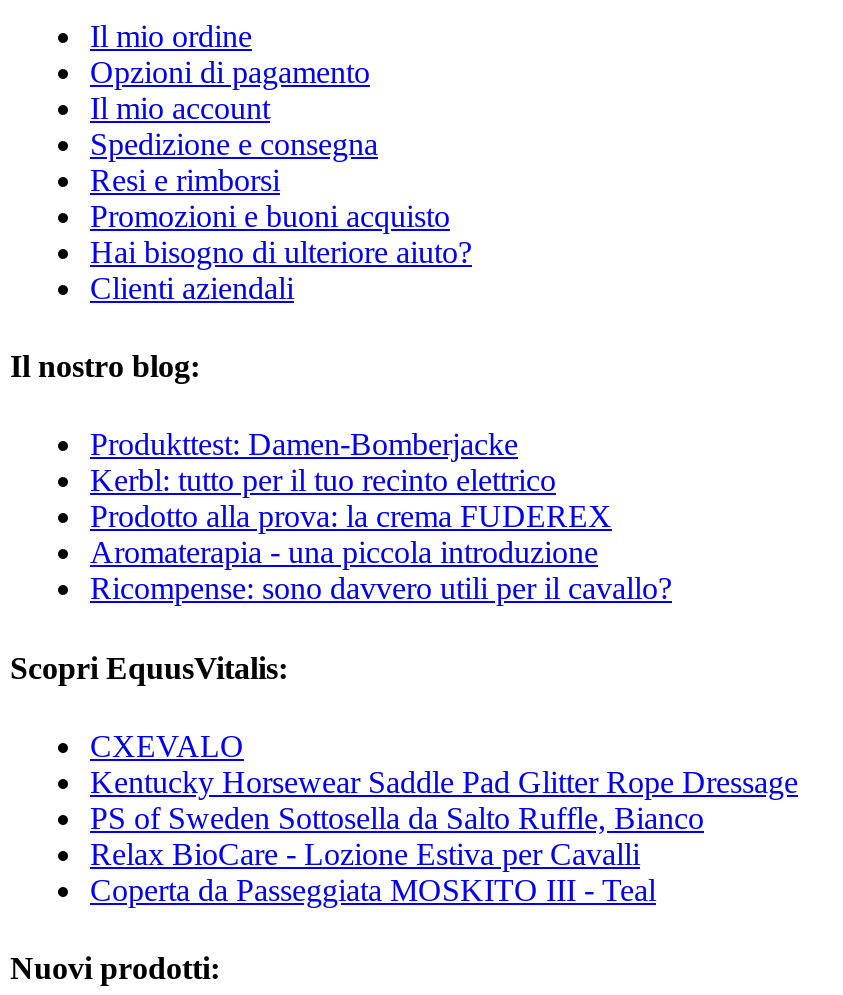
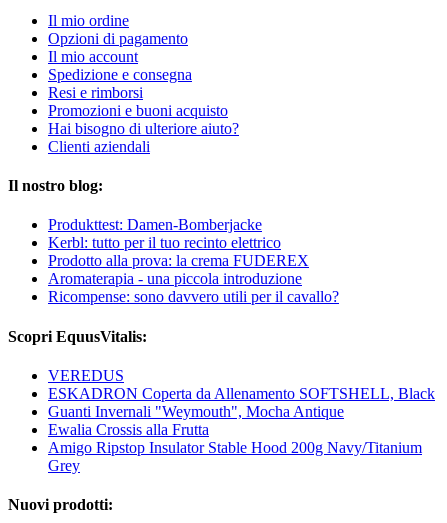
- CXEVALO
- Kentucky Horsewear Saddle Pad Glitter Rope Dressage
- PS of Sweden Sottosella da Salto Ruffle, Bianco
- Relax BioCare - Lozione Estiva per Cavalli
- Coperta da Passeggiata MOSKITO III - Teal
+ VEREDUS
+ ESKADRON Coperta da Allenamento SOFTSHELL, Black
+ Guanti Invernali "Weymouth", Mocha Antique
+ Ewalia Crossis alla Frutta
+ Amigo Ripstop Insulator Stable Hood 200g Navy/Titanium
+ Grey
